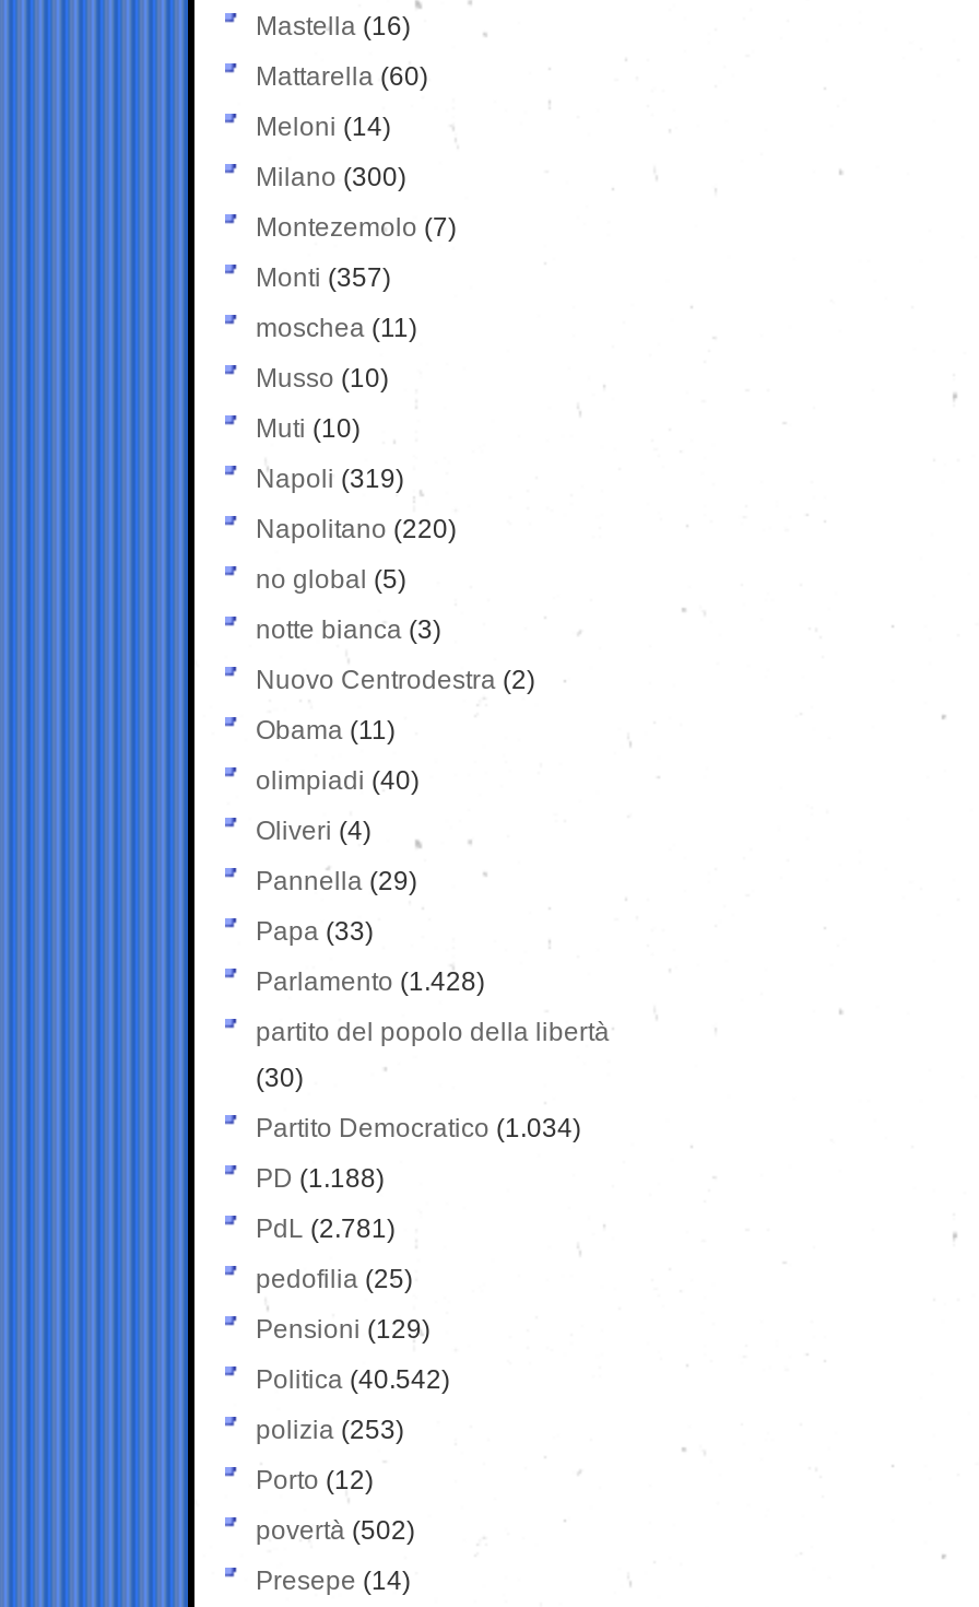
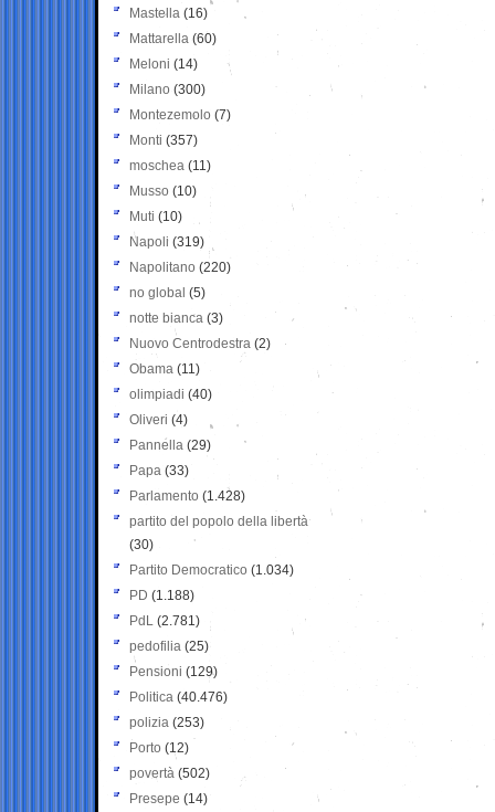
- Politica (40.542)
+ Politica (40.476)
